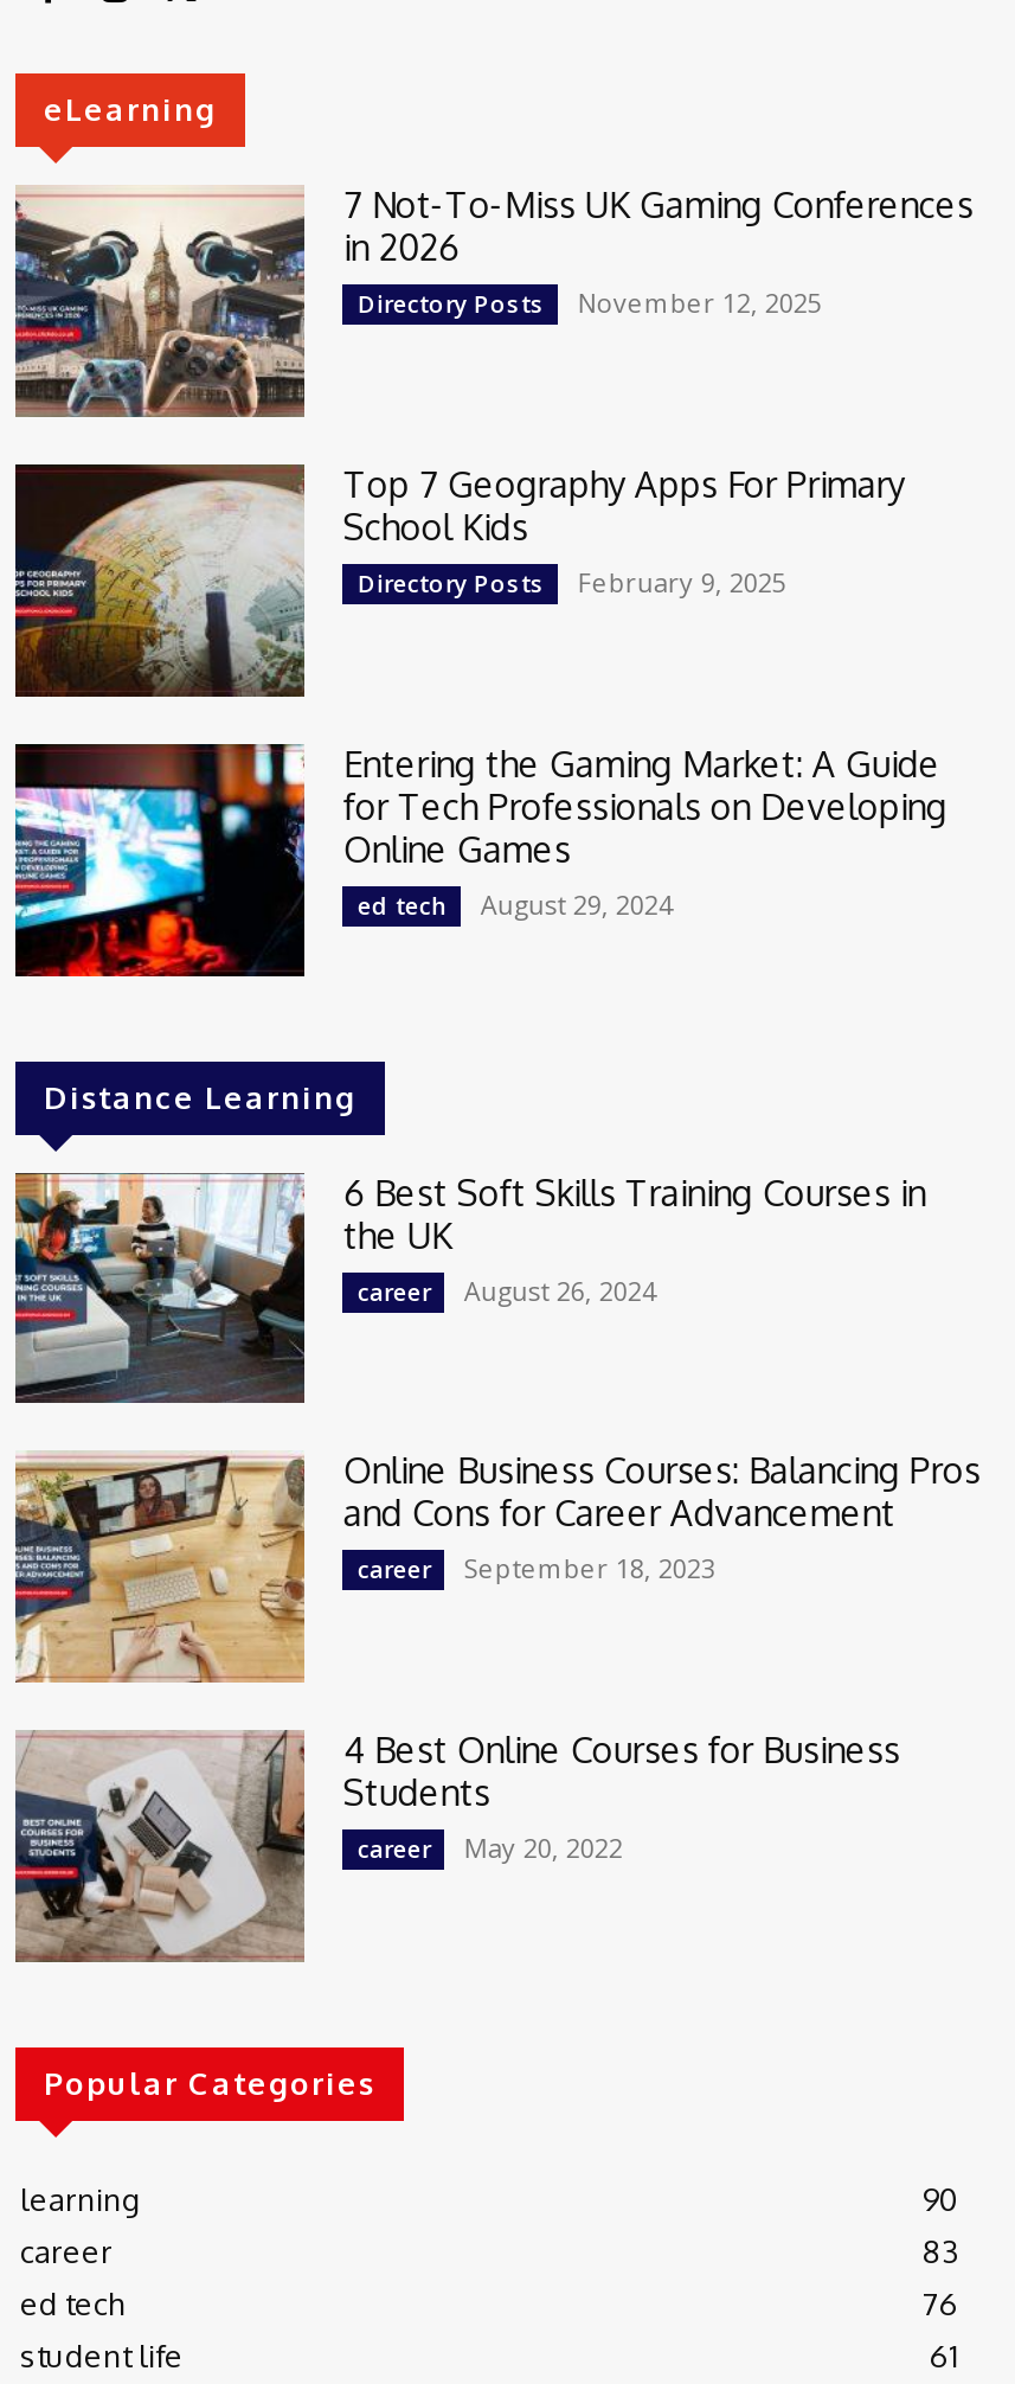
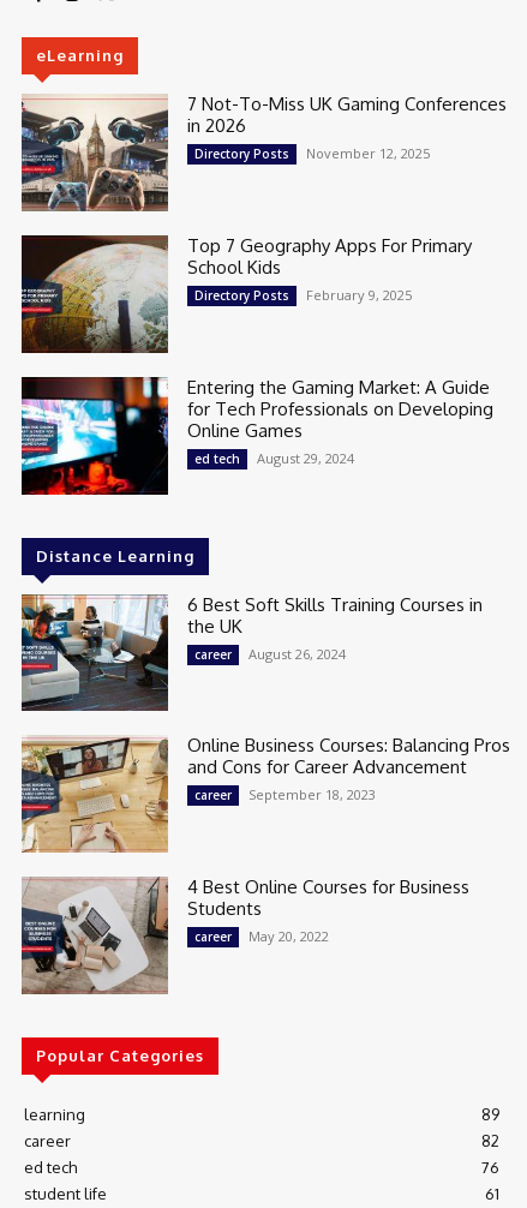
- 90
+ 89

- 83
+ 82
